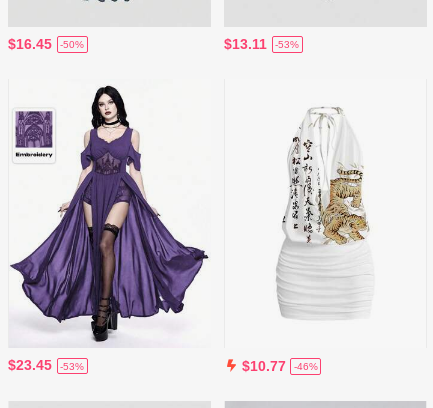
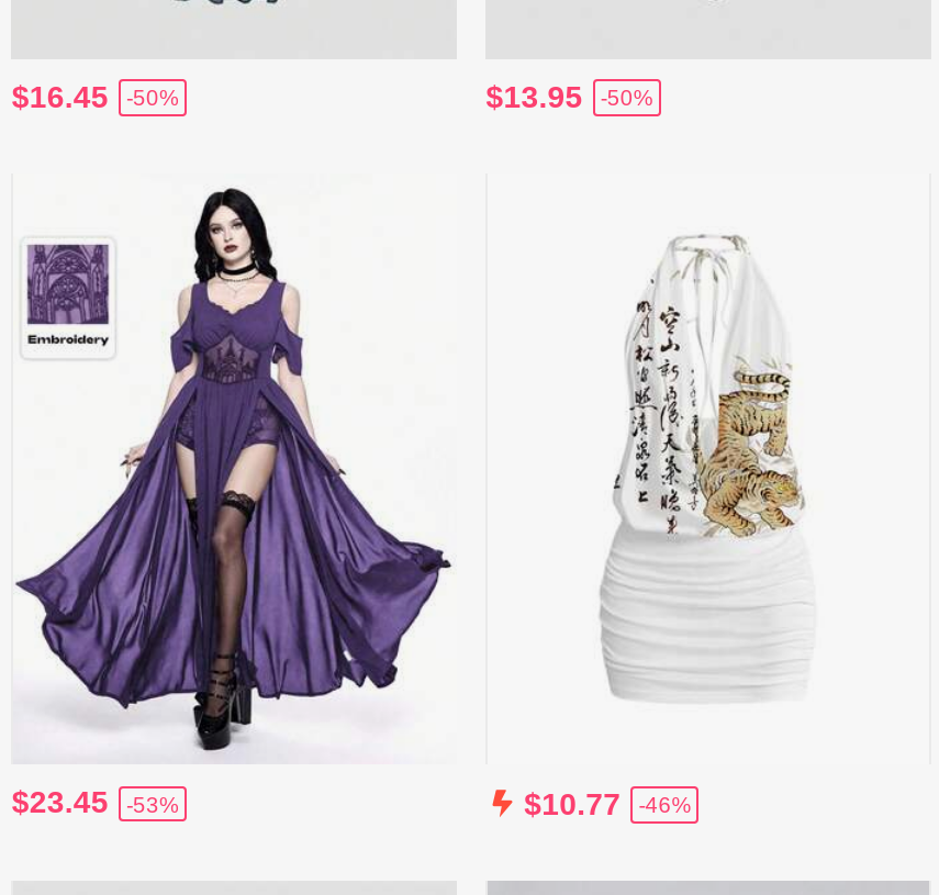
- $13.11
+ $13.95

- -53%
+ -50%
